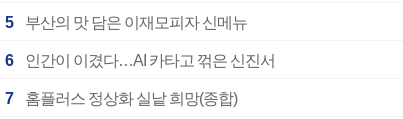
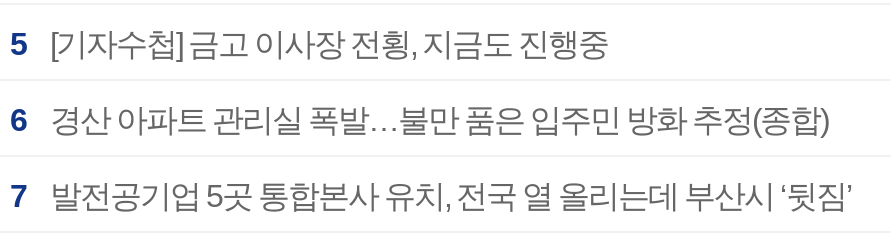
- 부산의 맛 담은 이재모피자 신메뉴
+ [기자수첩] 금고 이사장 전횡, 지금도 진행중

- 인간이 이겼다…AI 카타고 꺾은 신진서
+ 경산 아파트 관리실 폭발…불만 품은 입주민 방화 추정(종합)

- 홈플러스 정상화 실낱 희망(종합)
+ 발전공기업 5곳 통합본사 유치, 전국 열 올리는데 부산시 ‘뒷짐’
